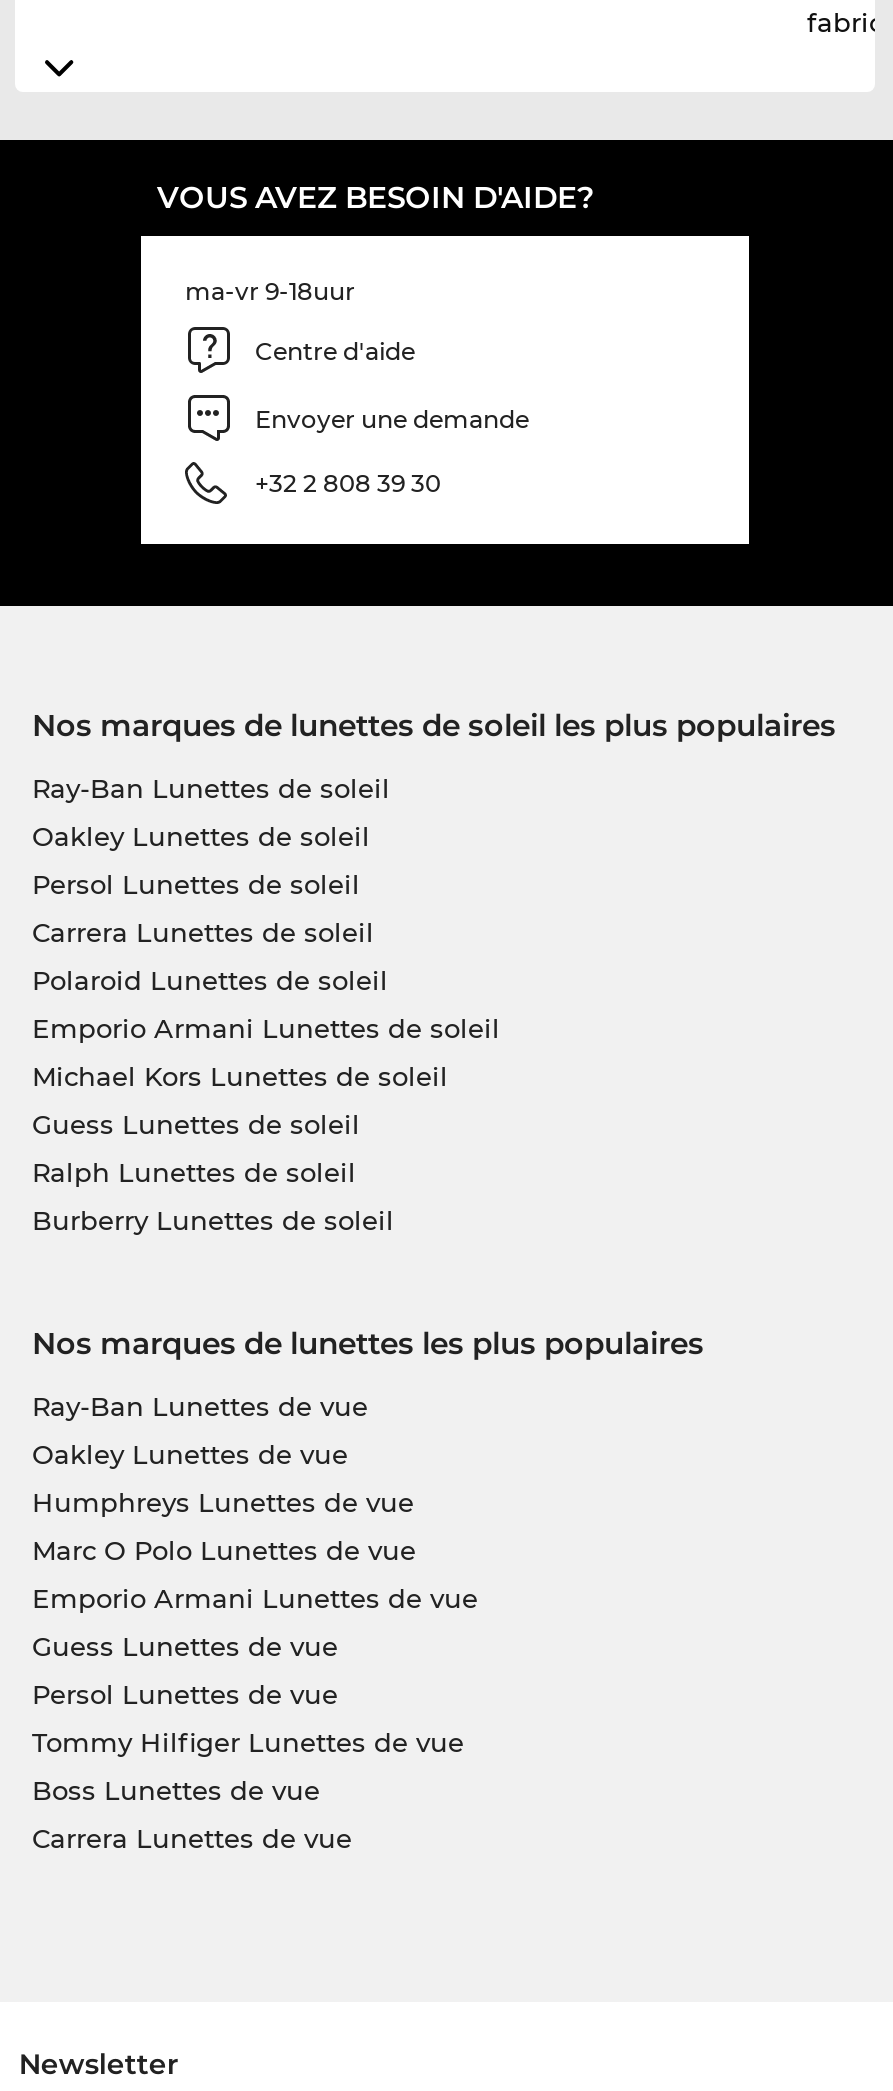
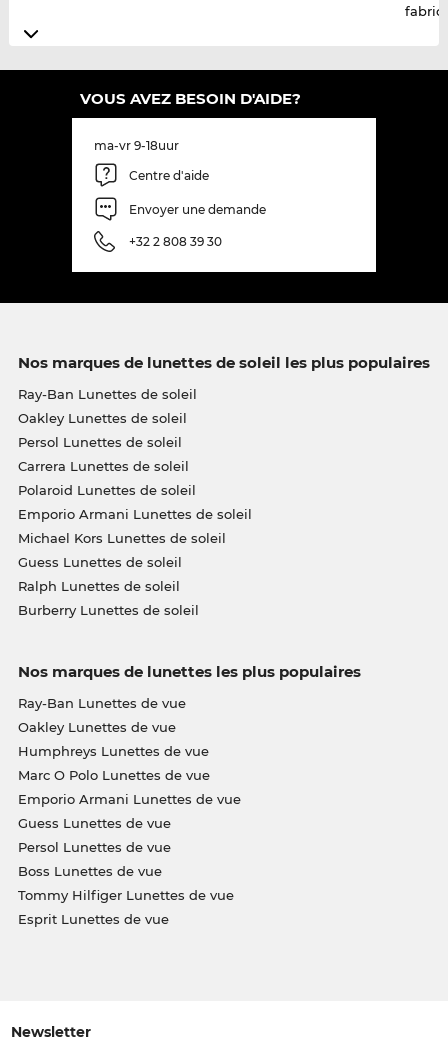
moved down: Tommy Hilfiger Lunettes de vue

moved up: Boss Lunettes de vue

- Carrera Lunettes de vue
+ Esprit Lunettes de vue
